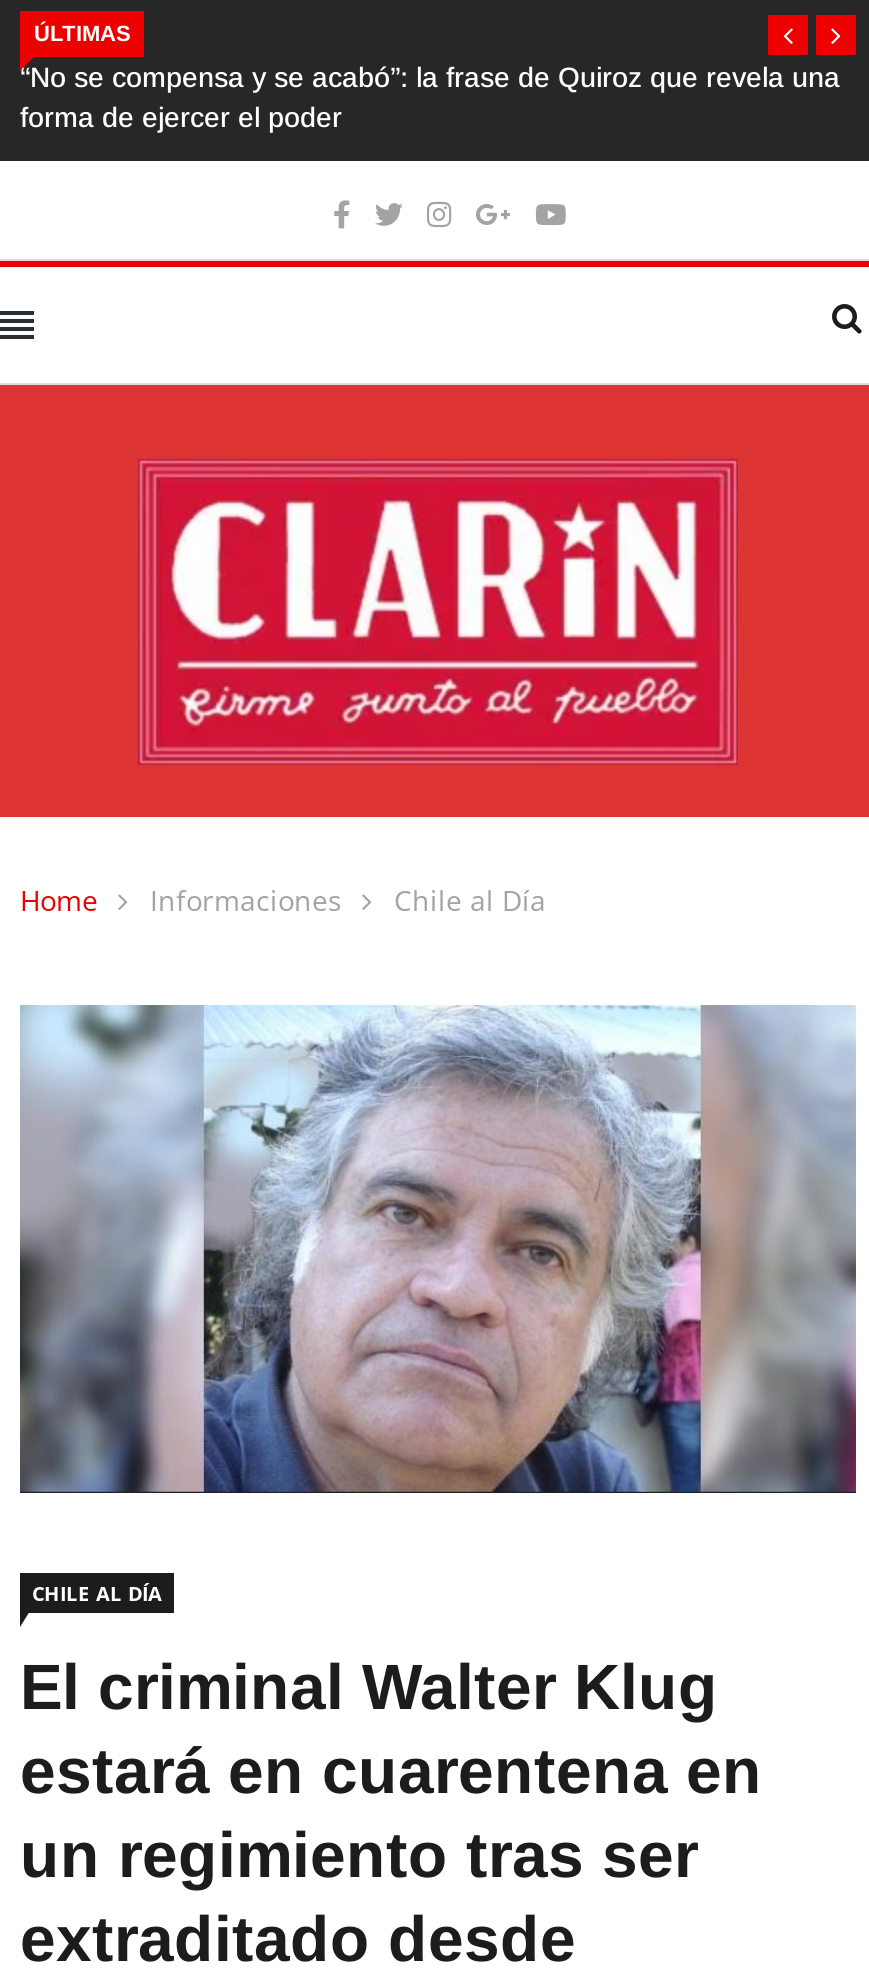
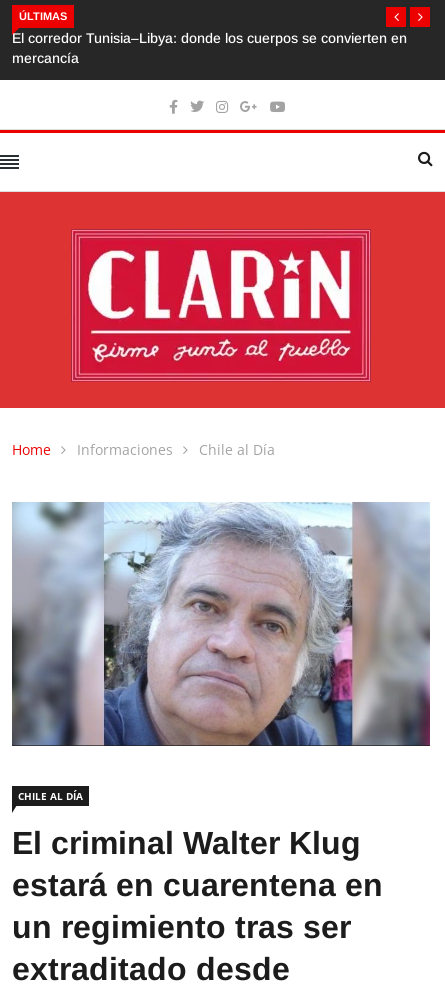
- “No se compensa y se acabó”: la frase de Quiroz que revela una
- forma de ejercer el poder
+ El corredor Tunisia–Libya: donde los cuerpos se convierten en
+ mercancía
